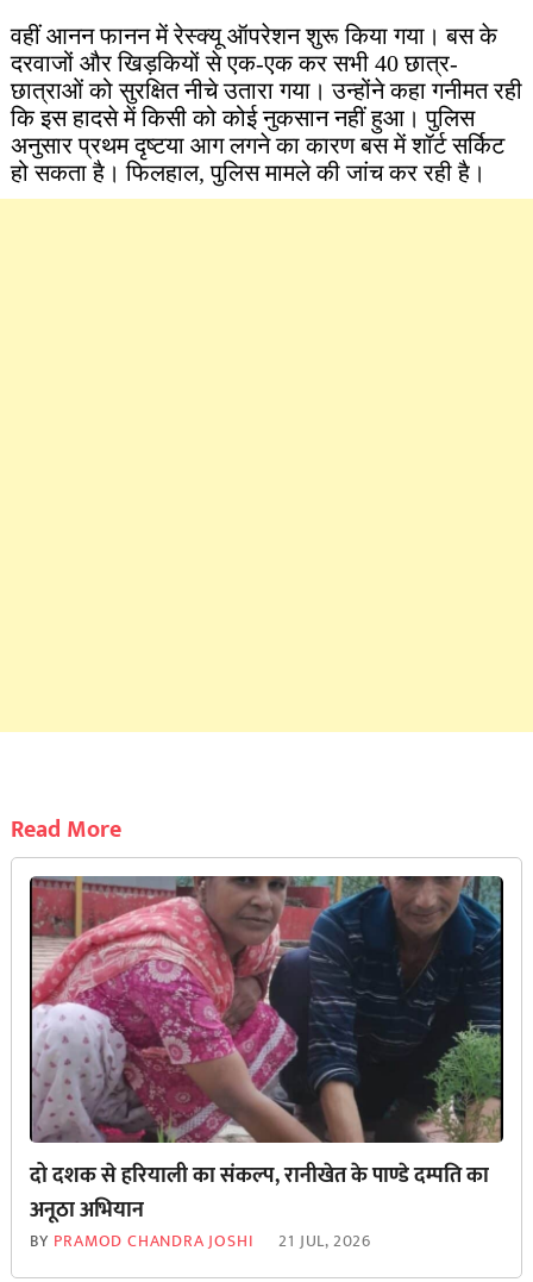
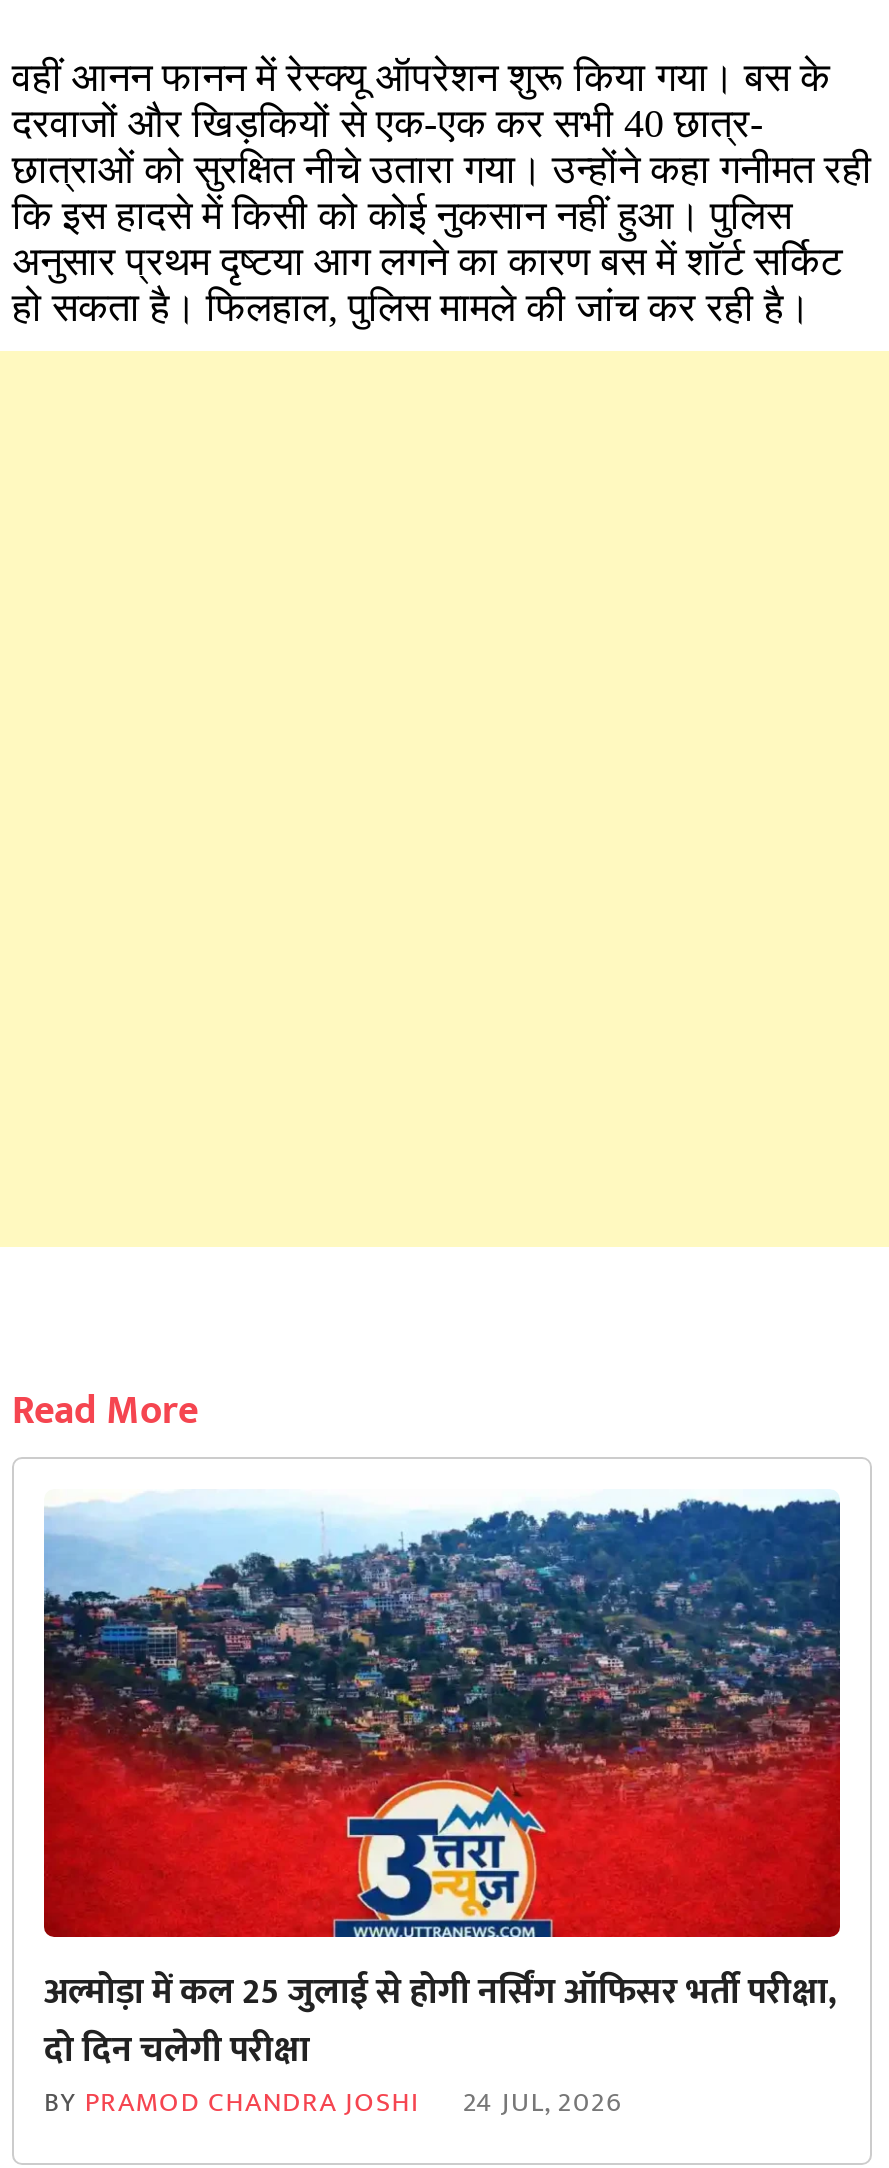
- [image]
- दो दशक से हरियाली का संकल्प, रानीखेत के पाण्डे दम्पति का
- अनूठा अभियान
+ [image]
+ अल्मोड़ा में कल 25 जुलाई से होगी नर्सिंग ऑफिसर भर्ती परीक्षा,
+ दो दिन चलेगी परीक्षा

- BY PRAMOD CHANDRA JOSHI 21 JUL, 2026
+ BY PRAMOD CHANDRA JOSHI 24 JUL, 2026
